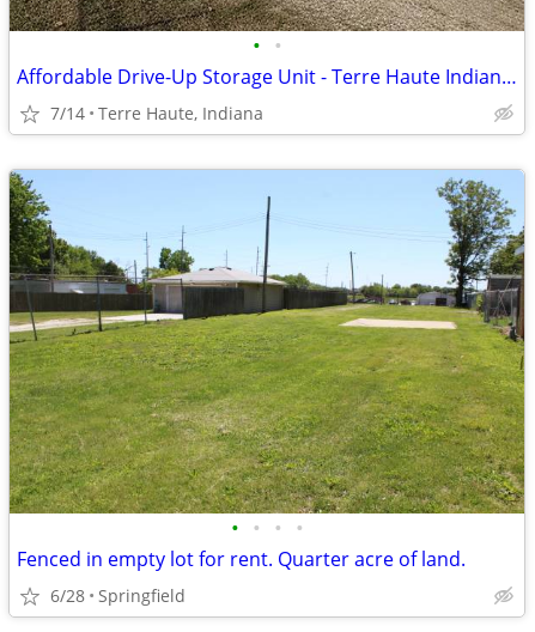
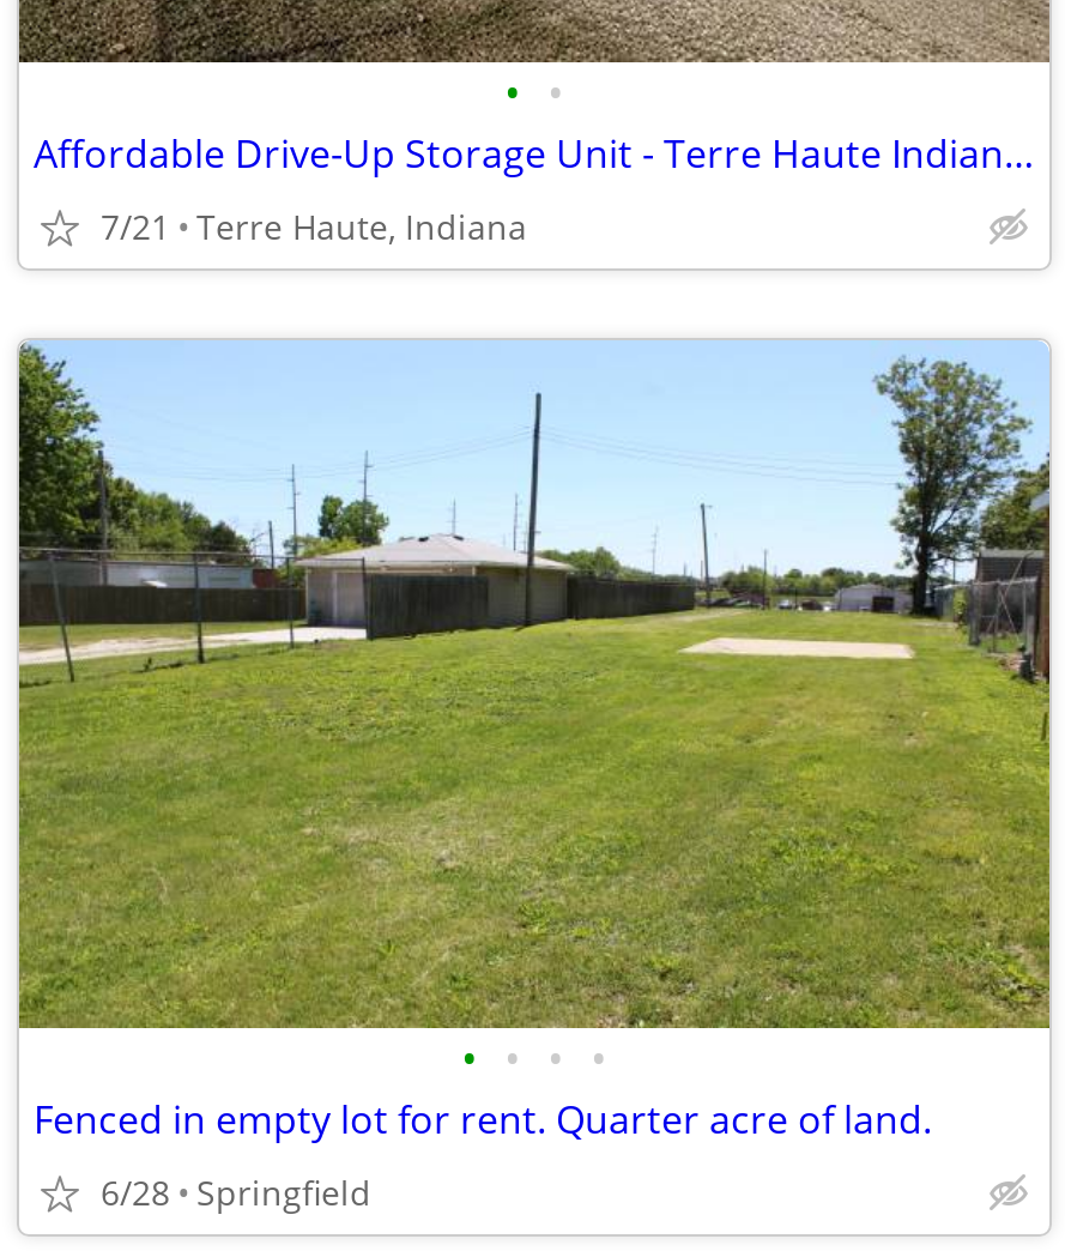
- 7/14 Terre Haute, Indiana
+ 7/21 Terre Haute, Indiana
